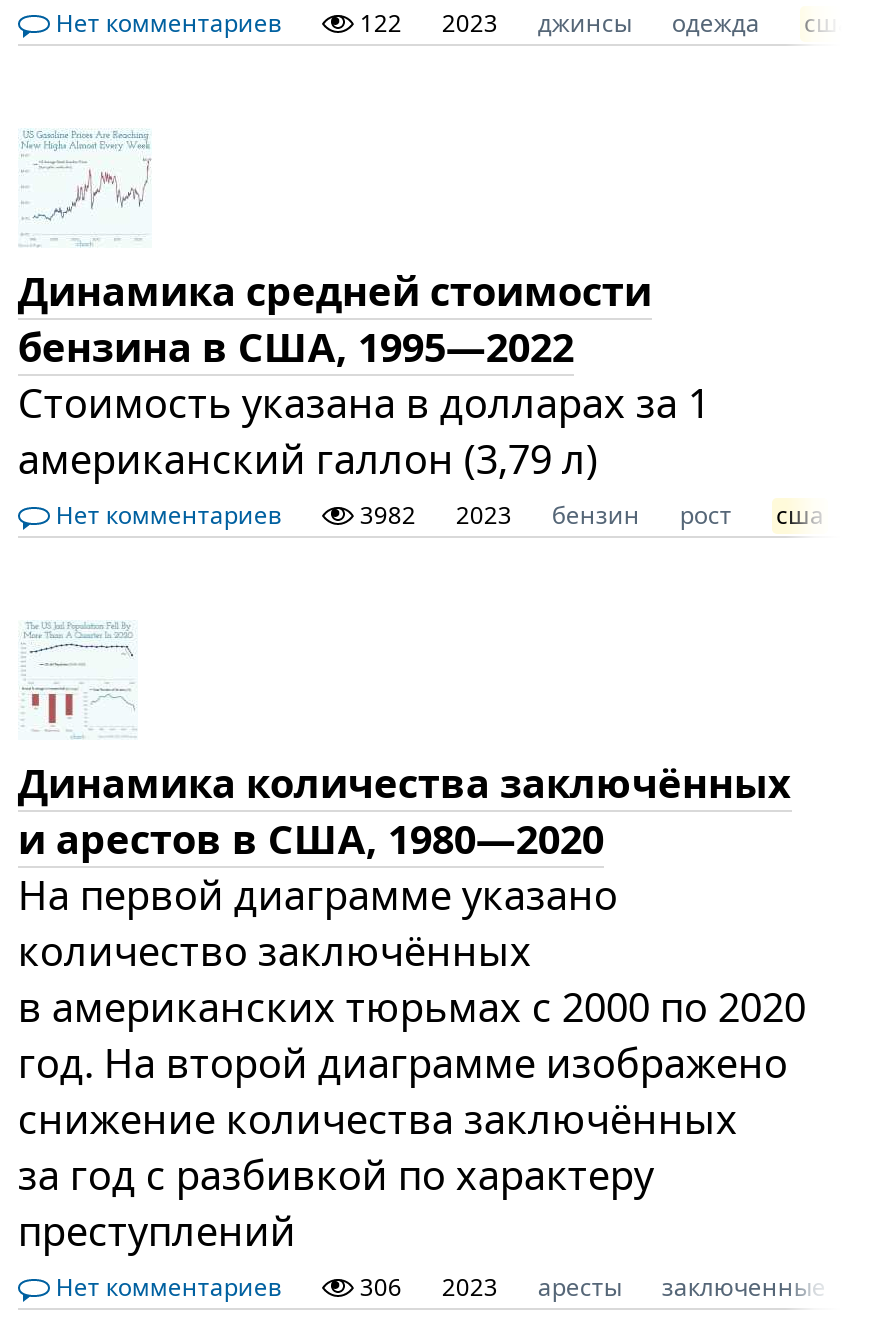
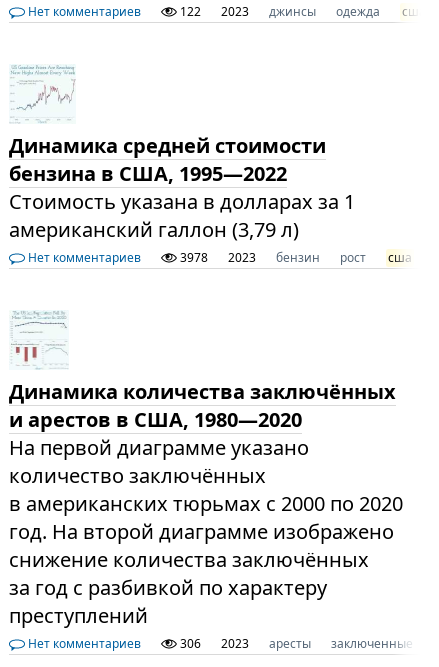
- 3982
+ 3978
